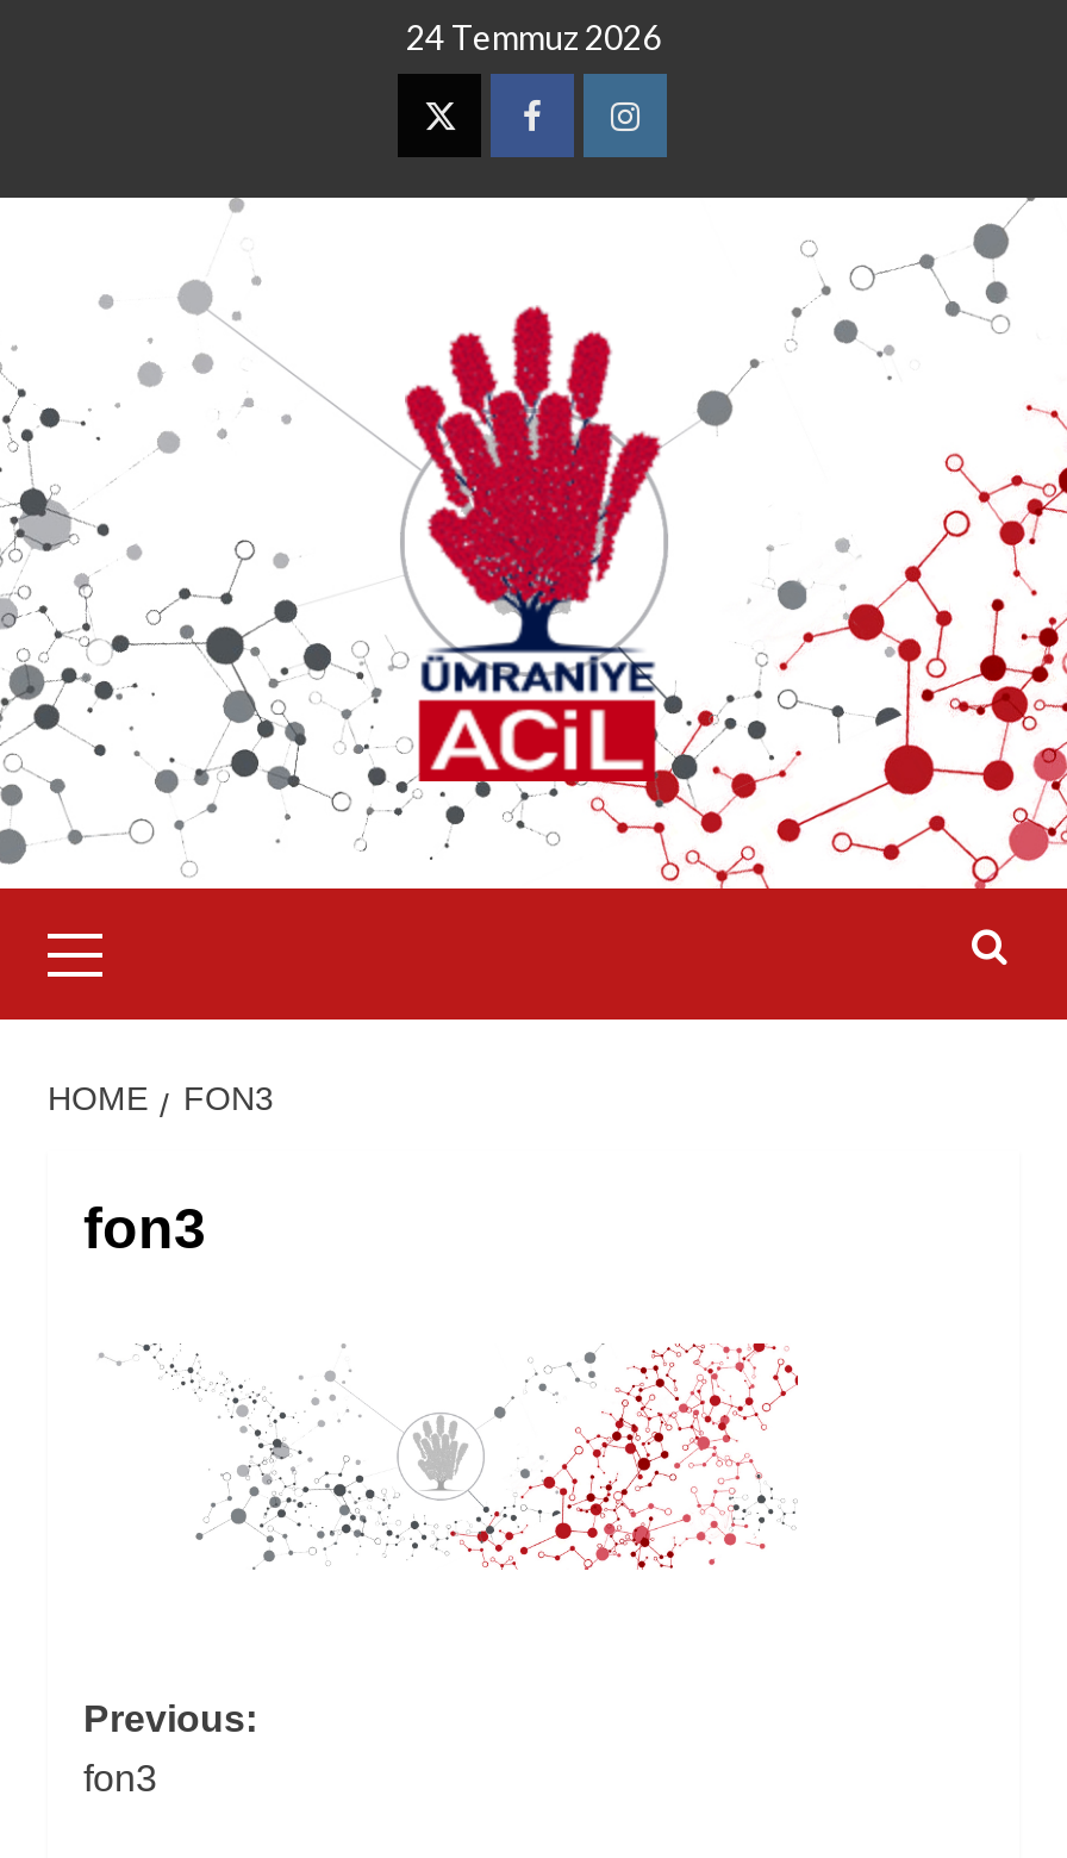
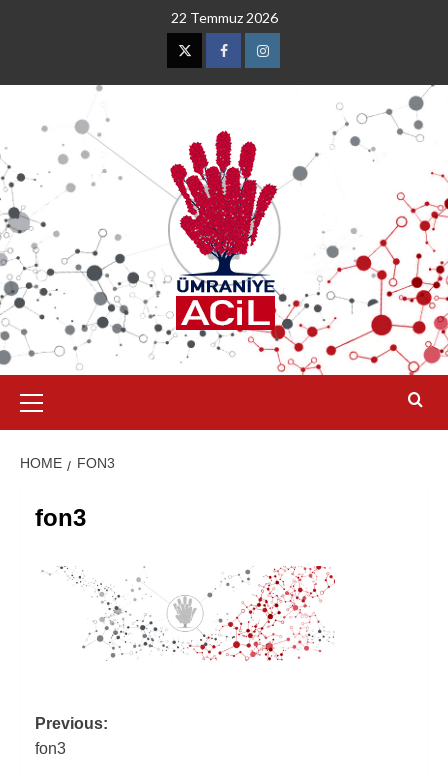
- 24 Temmuz 2026
+ 22 Temmuz 2026
